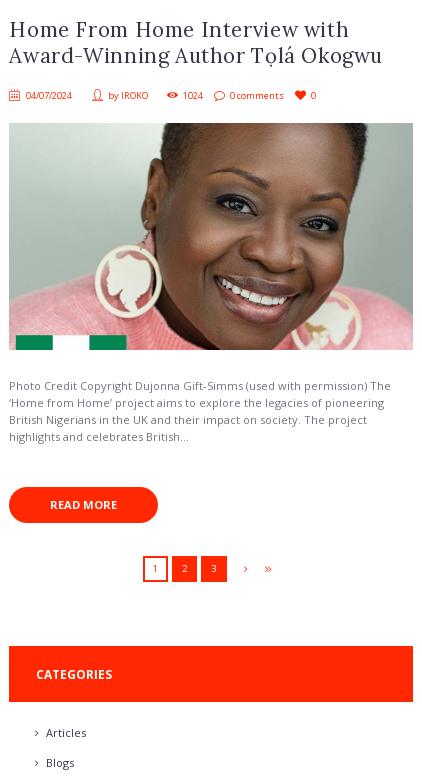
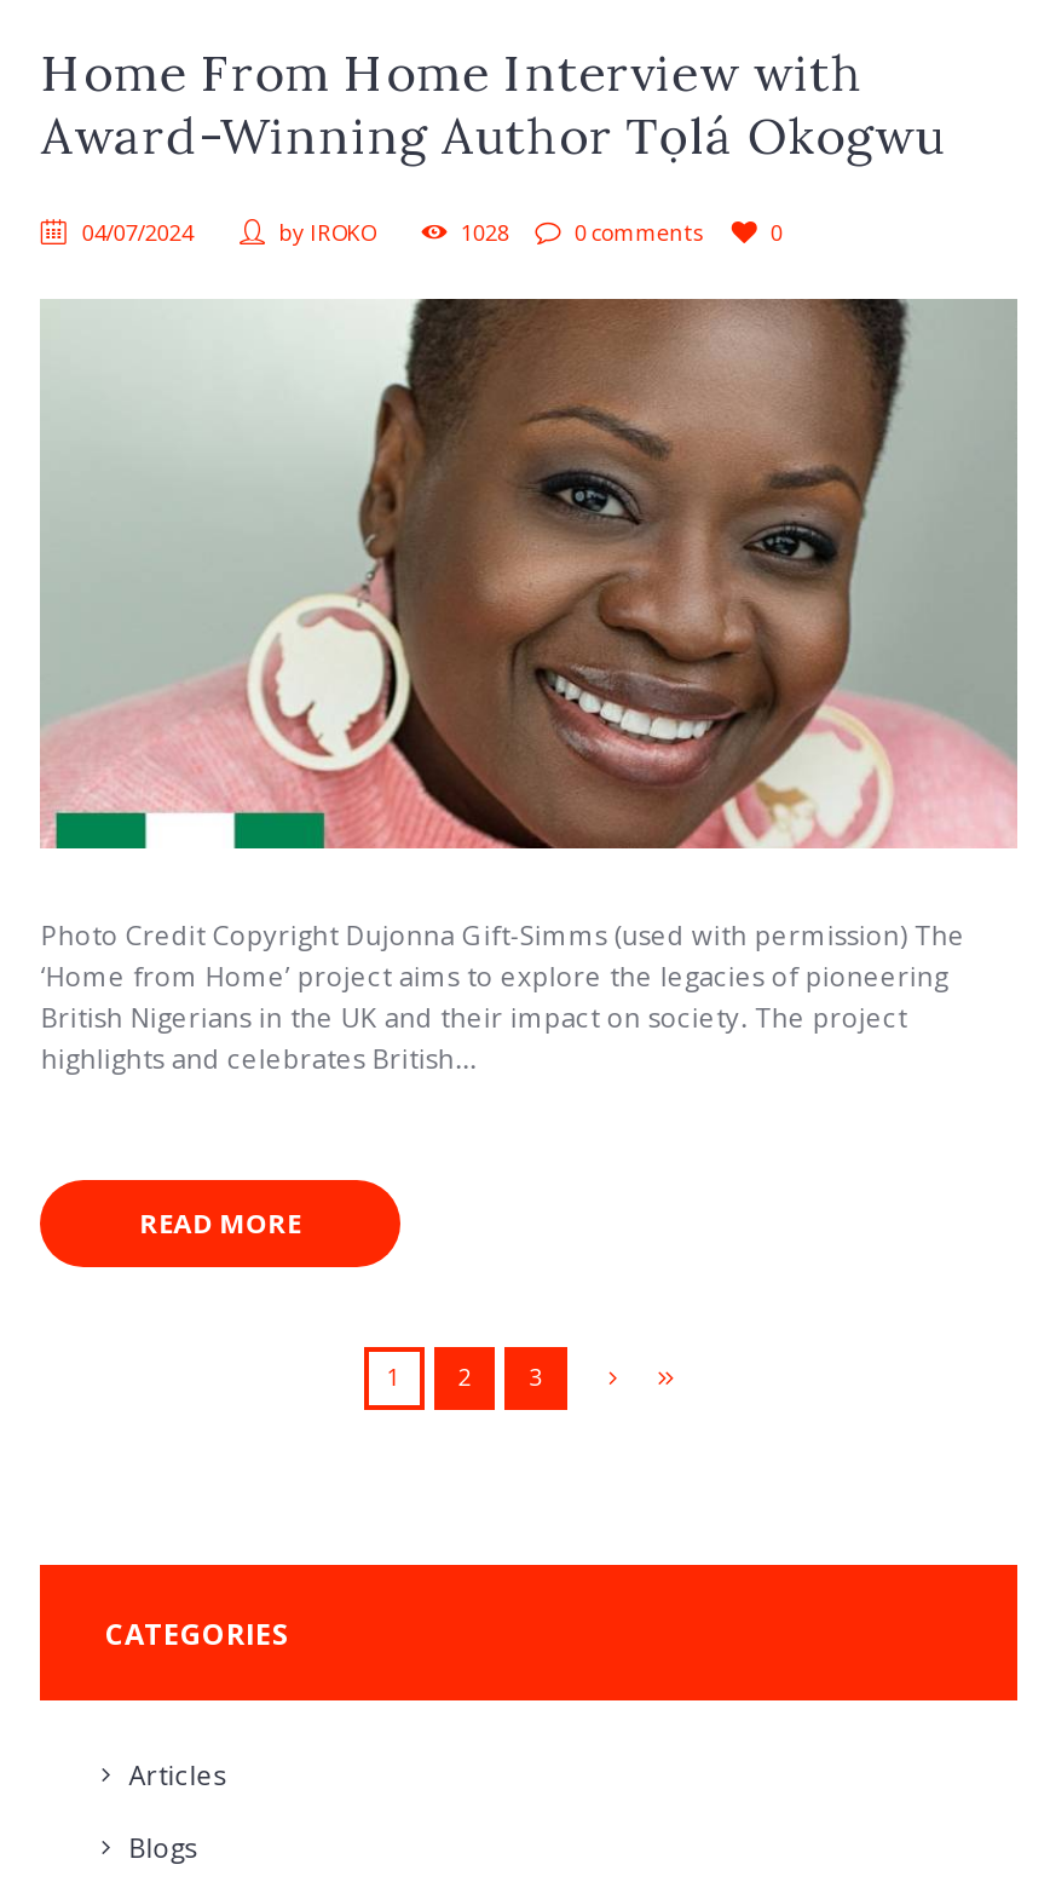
- 1024
+ 1028
